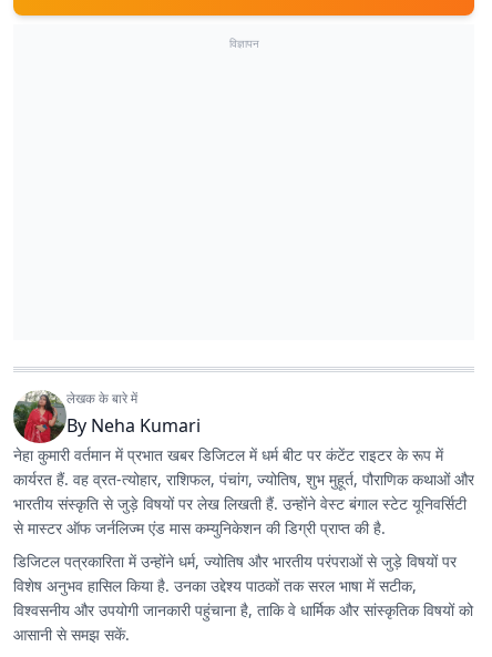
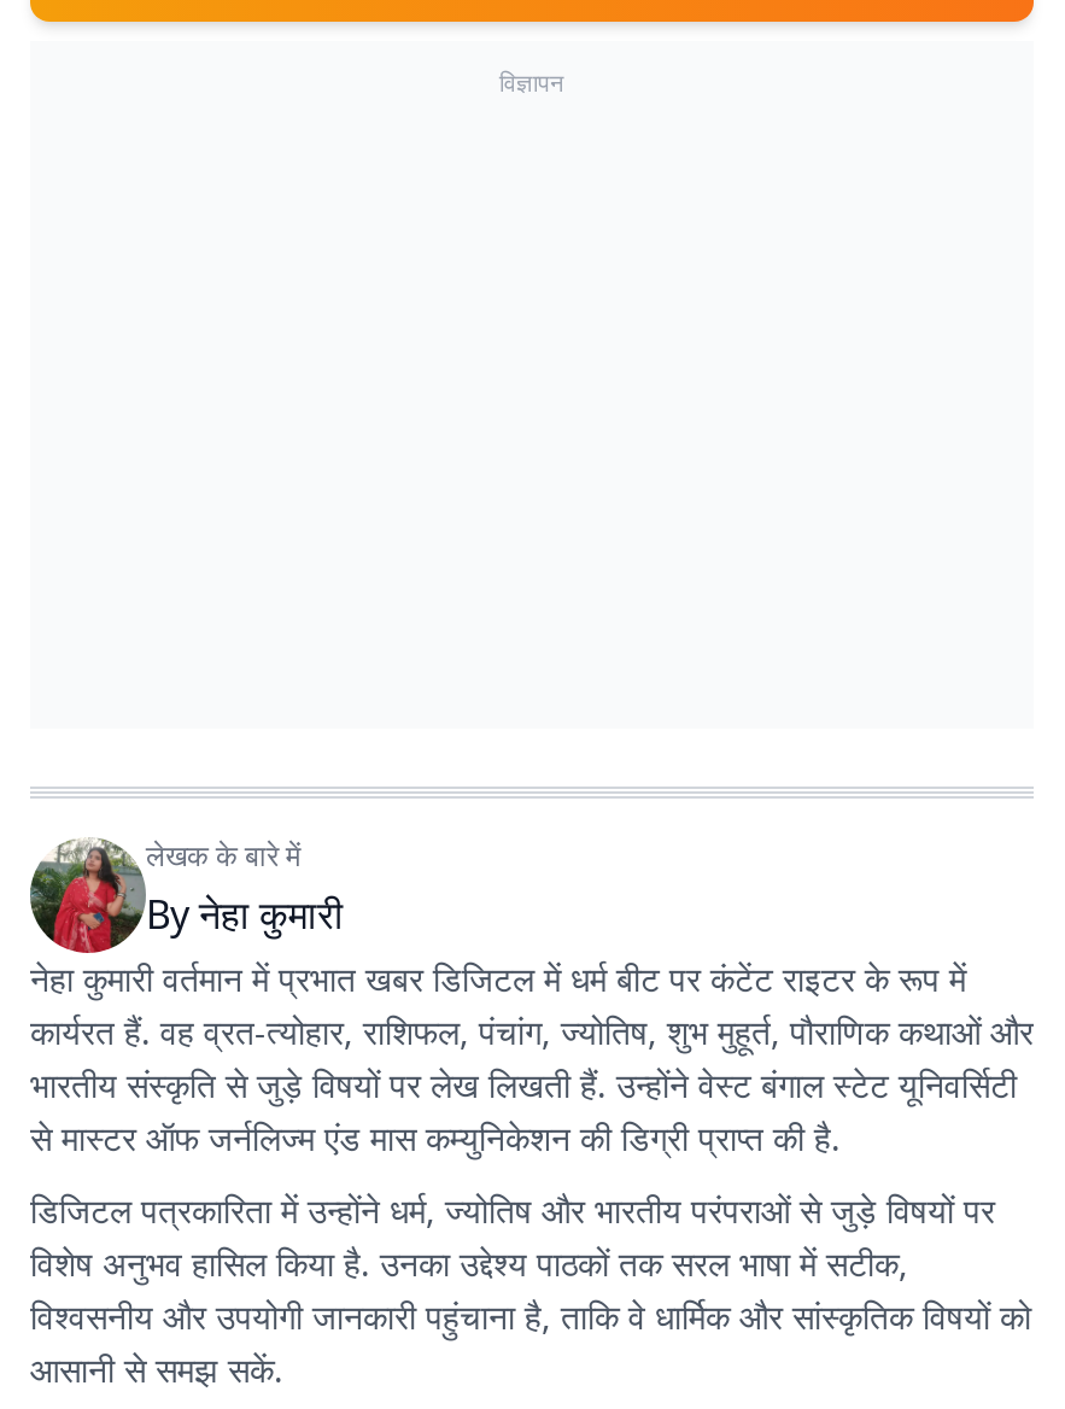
- By Neha Kumari
+ By नेहा कुमारी
